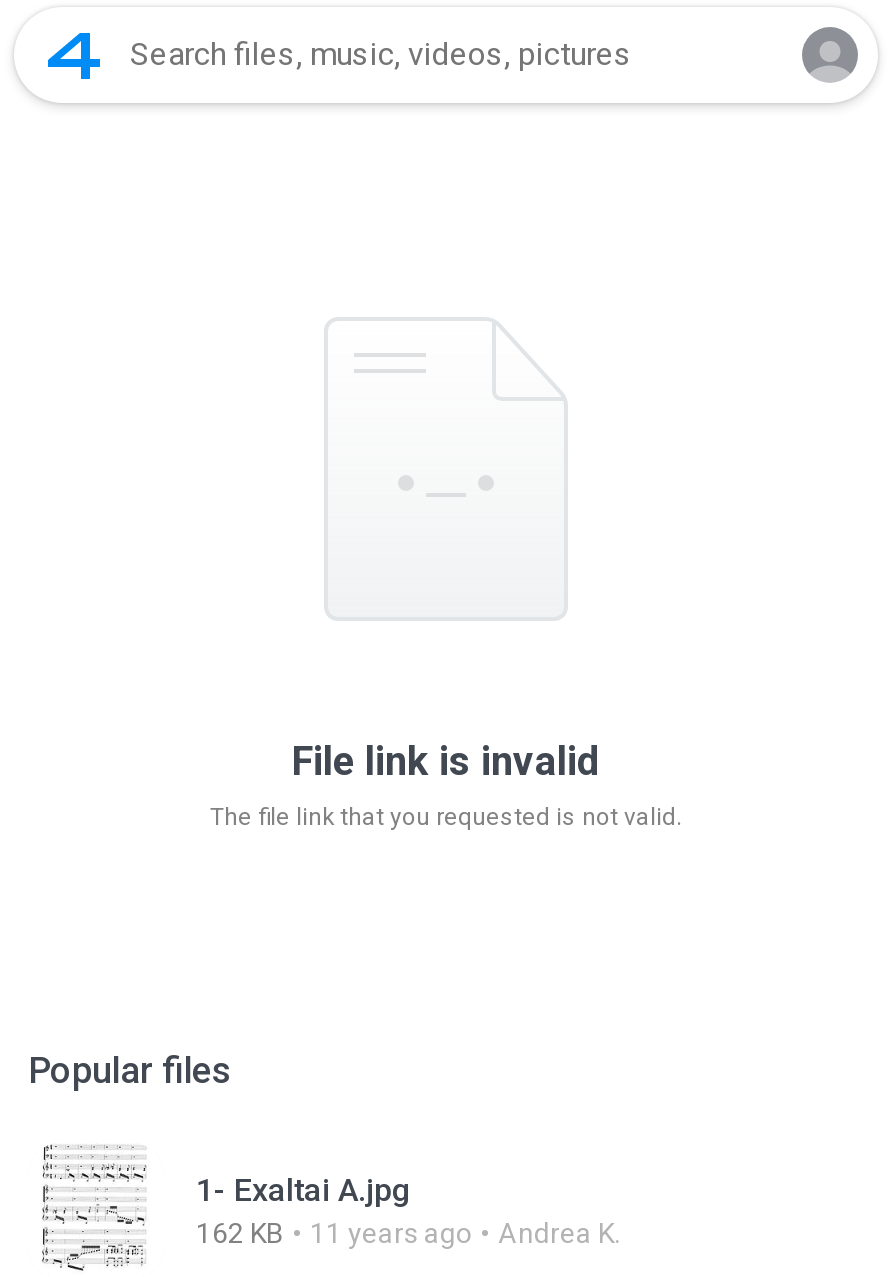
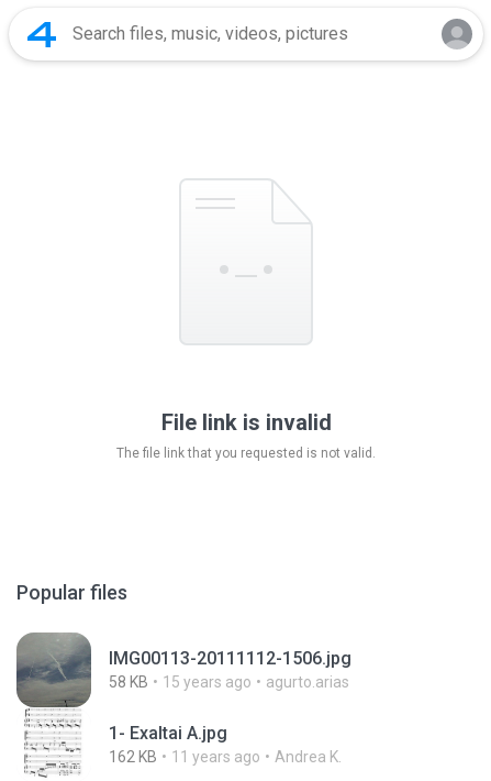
+ [image]
+ IMG00113-20111112-1506.jpg
+ 58 KB
+ 15 years ago
+ agurto.arias
